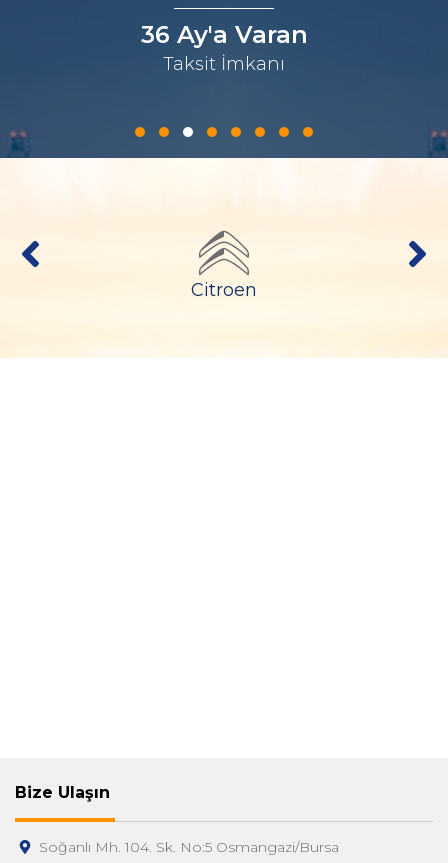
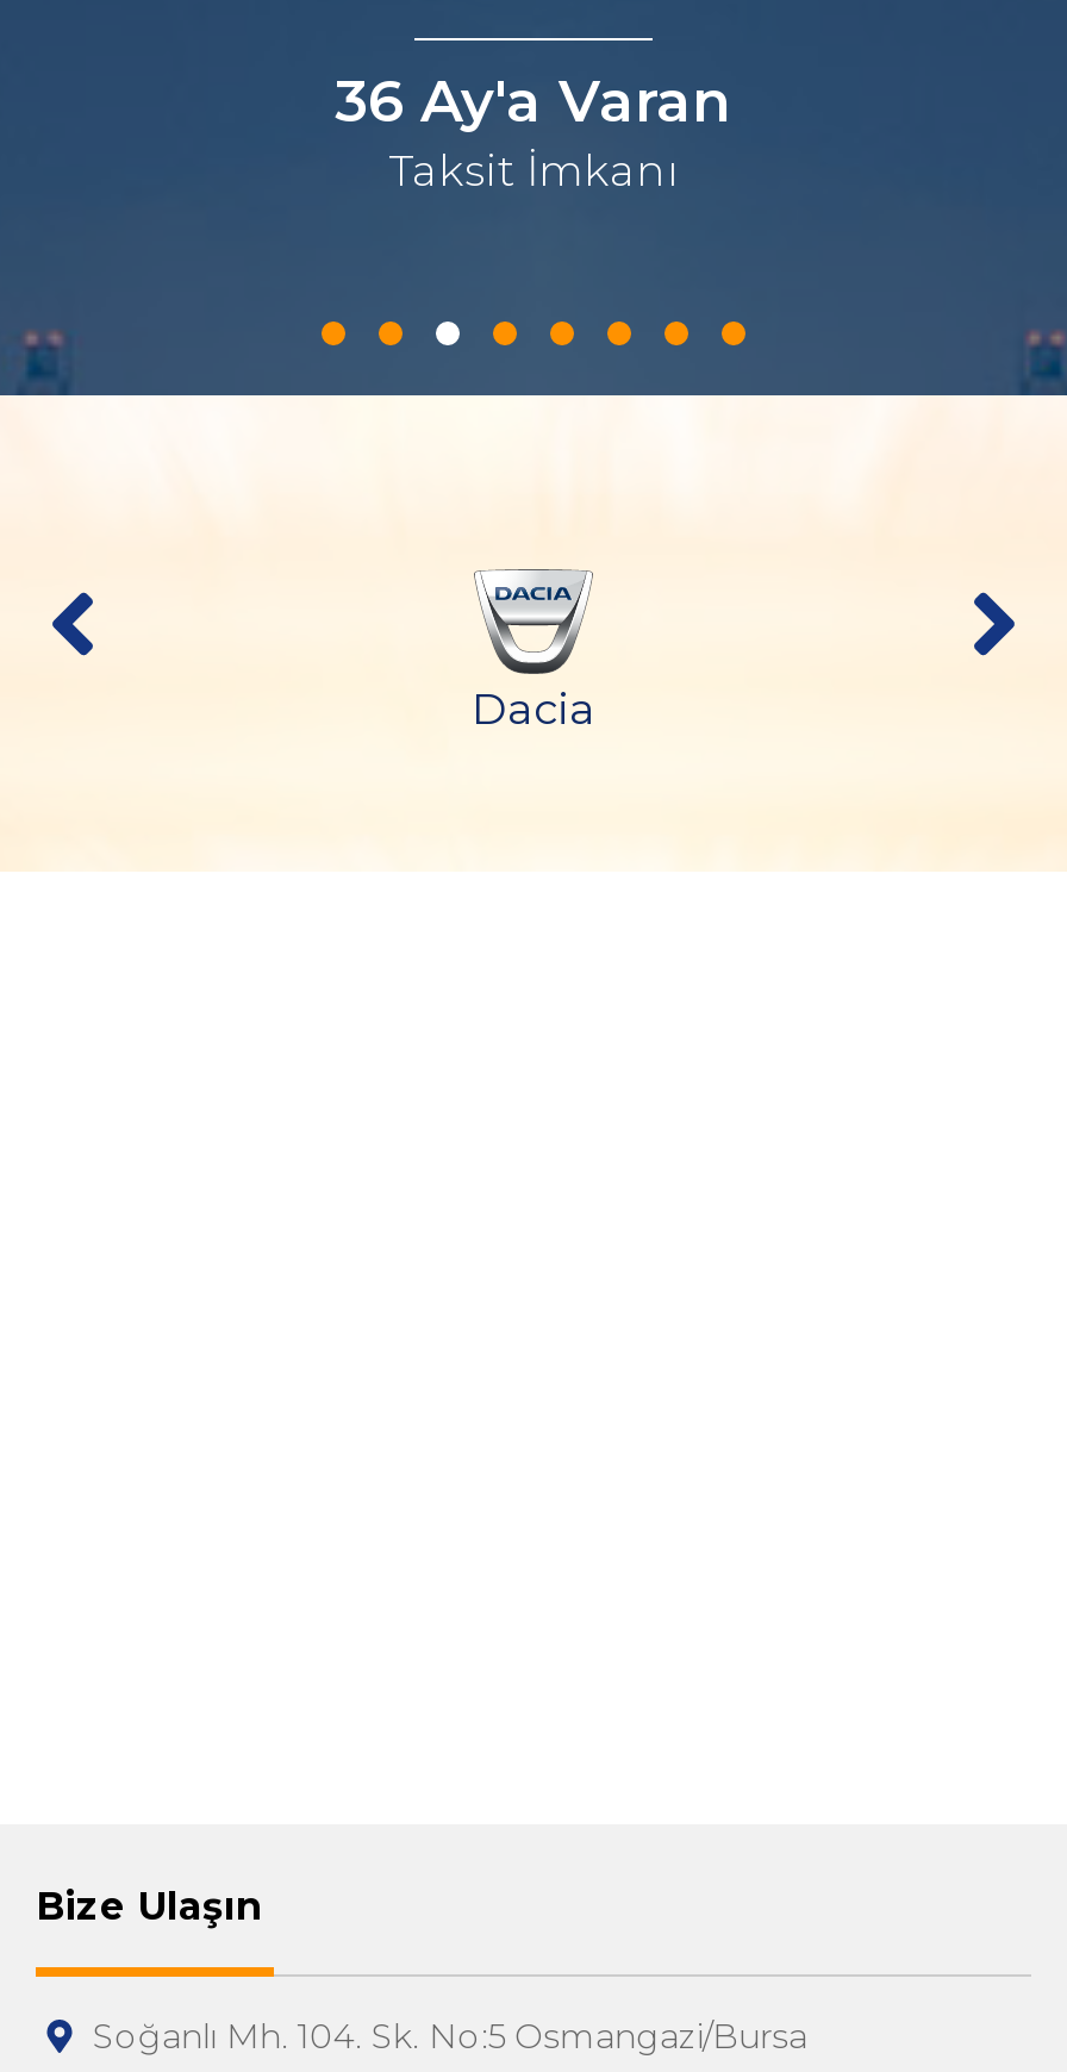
- [image]
- Citroen
+ [image]
+ Dacia
